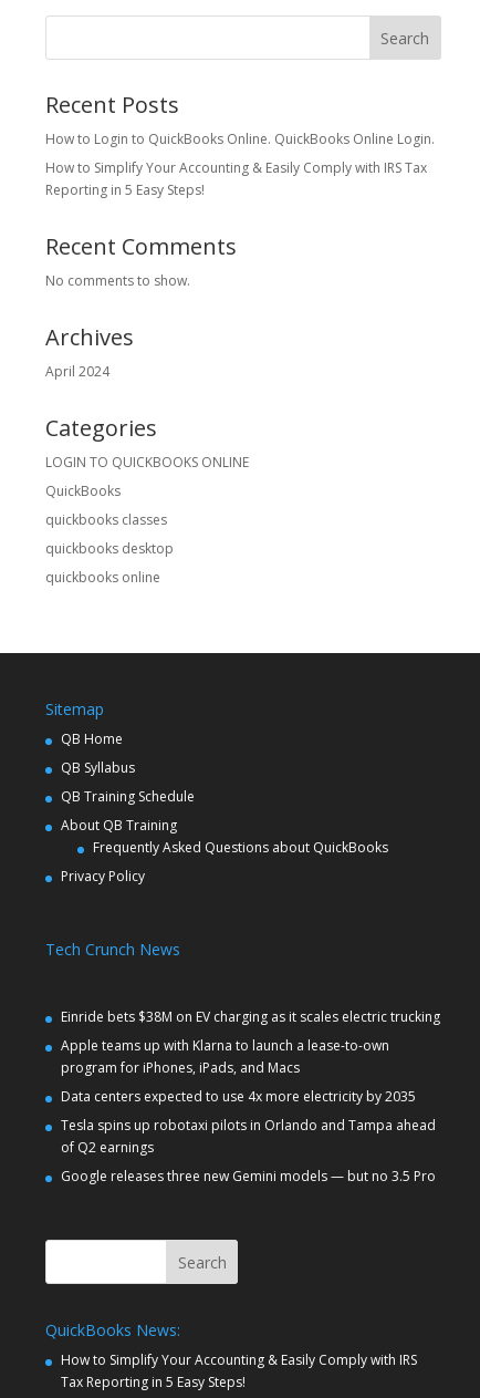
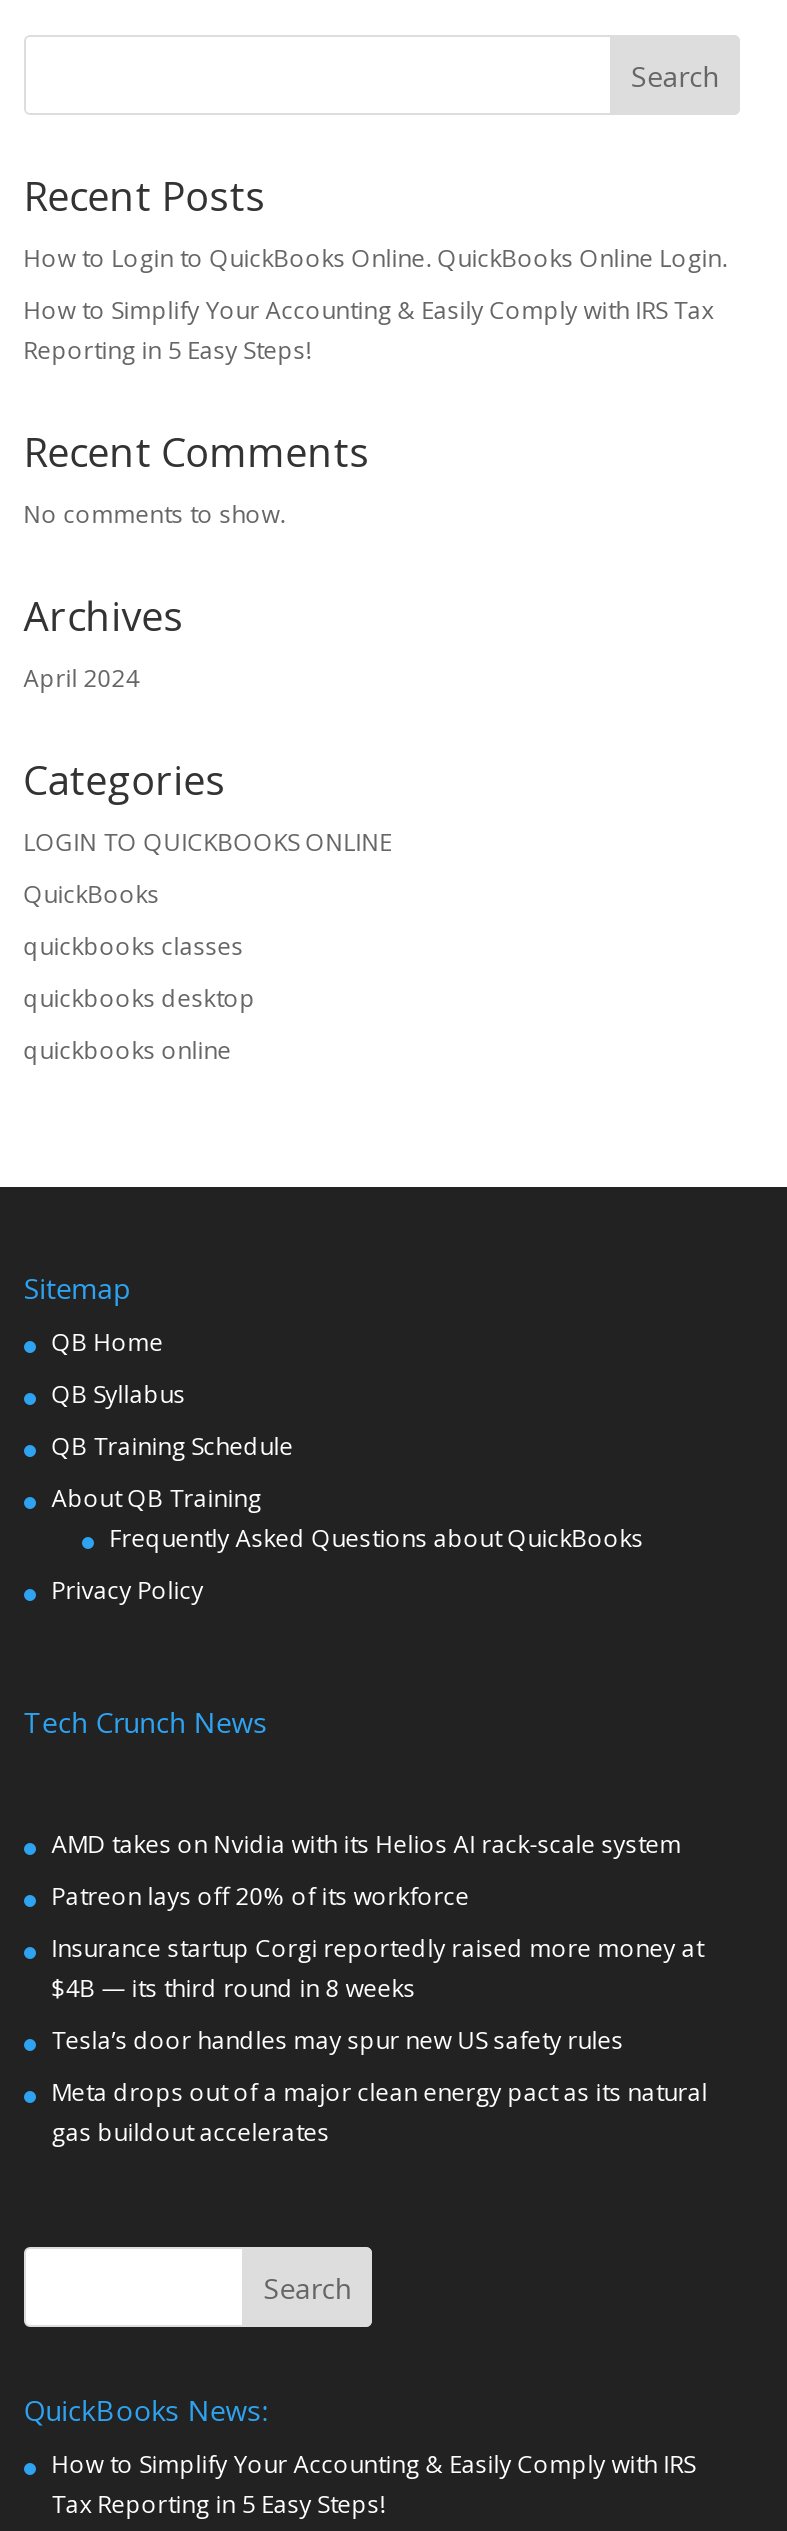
- Einride bets $38M on EV charging as it scales electric trucking
+ AMD takes on Nvidia with its Helios AI rack-scale system

- Apple teams up with Klarna to launch a lease-to-own
- program for iPhones, iPads, and Macs
+ Patreon lays off 20% of its workforce

- Data centers expected to use 4x more electricity by 2035
+ Insurance startup Corgi reportedly raised more money at
+ $4B — its third round in 8 weeks

- Tesla spins up robotaxi pilots in Orlando and Tampa ahead
- of Q2 earnings
+ Tesla’s door handles may spur new US safety rules

- Google releases three new Gemini models — but no 3.5 Pro
+ Meta drops out of a major clean energy pact as its natural
+ gas buildout accelerates
